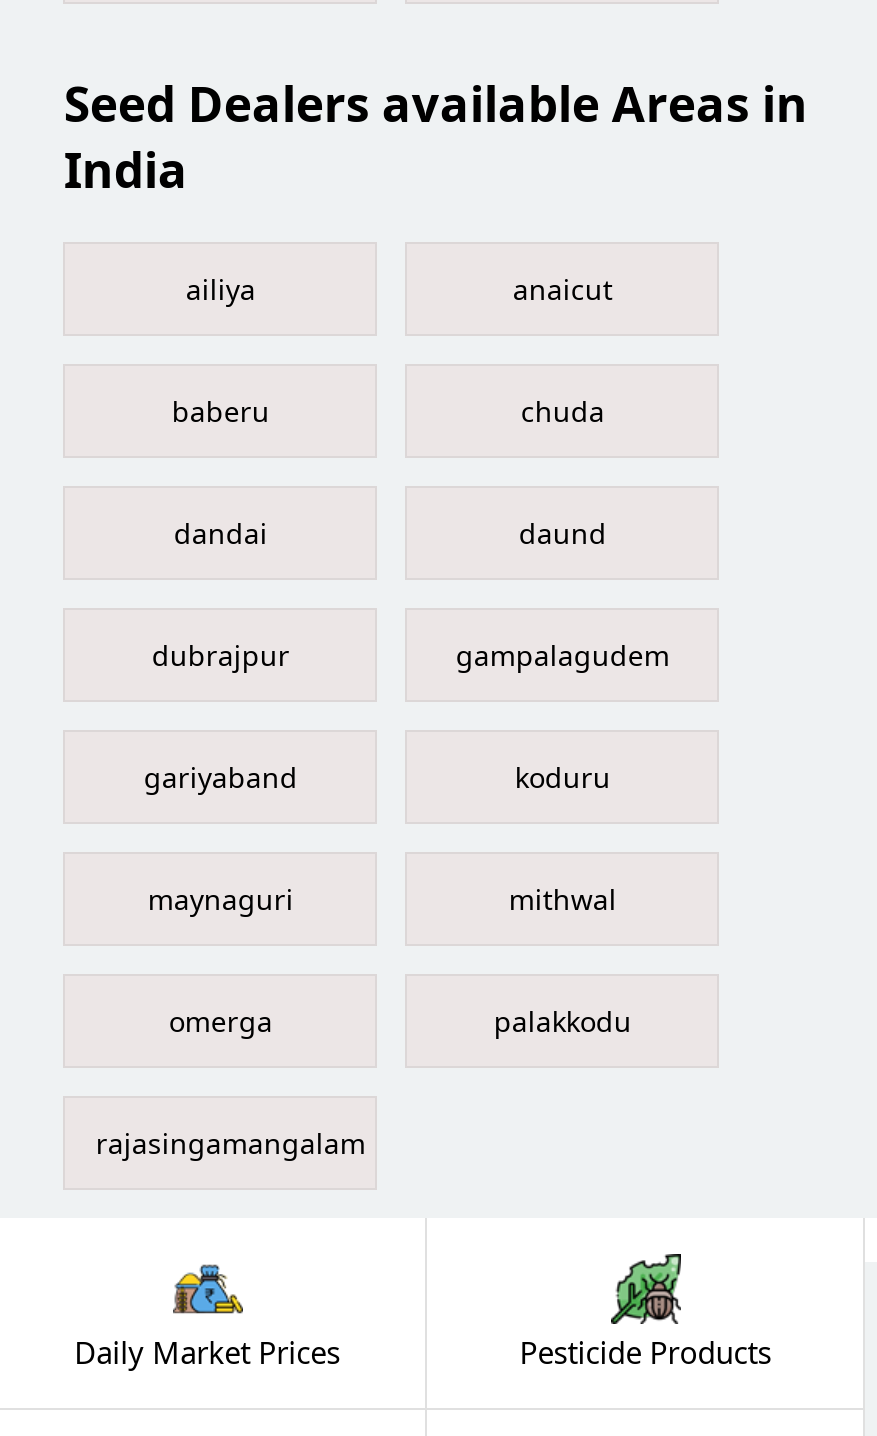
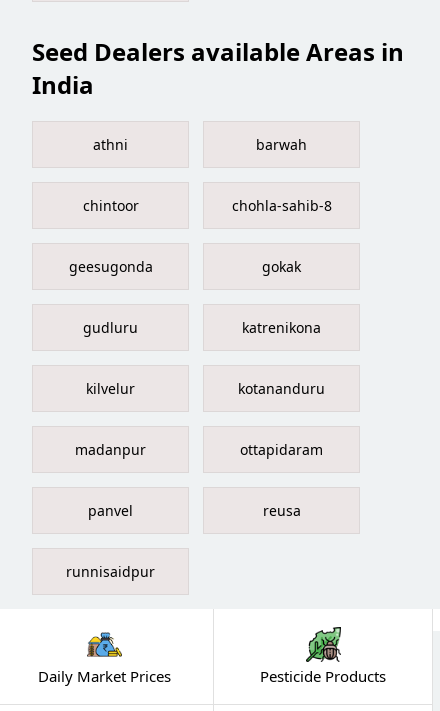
- ailiya
- anaicut
+ athni
+ barwah

- baberu
- chuda
+ chintoor
+ chohla-sahib-8

- dandai
- daund
+ geesugonda
+ gokak

- dubrajpur
- gampalagudem
+ gudluru
+ katrenikona

- gariyaband
- koduru
+ kilvelur
+ kotananduru

- maynaguri
- mithwal
+ madanpur
+ ottapidaram

- omerga
- palakkodu
+ panvel
+ reusa

- rajasingamangalam
+ runnisaidpur
